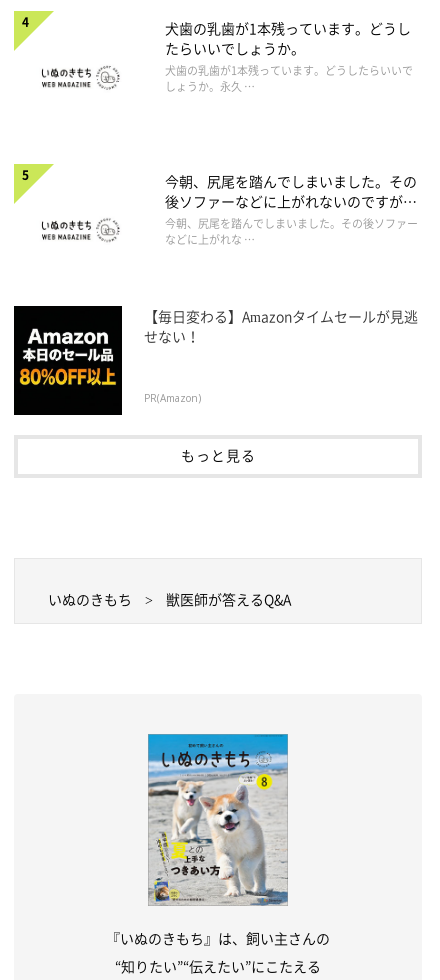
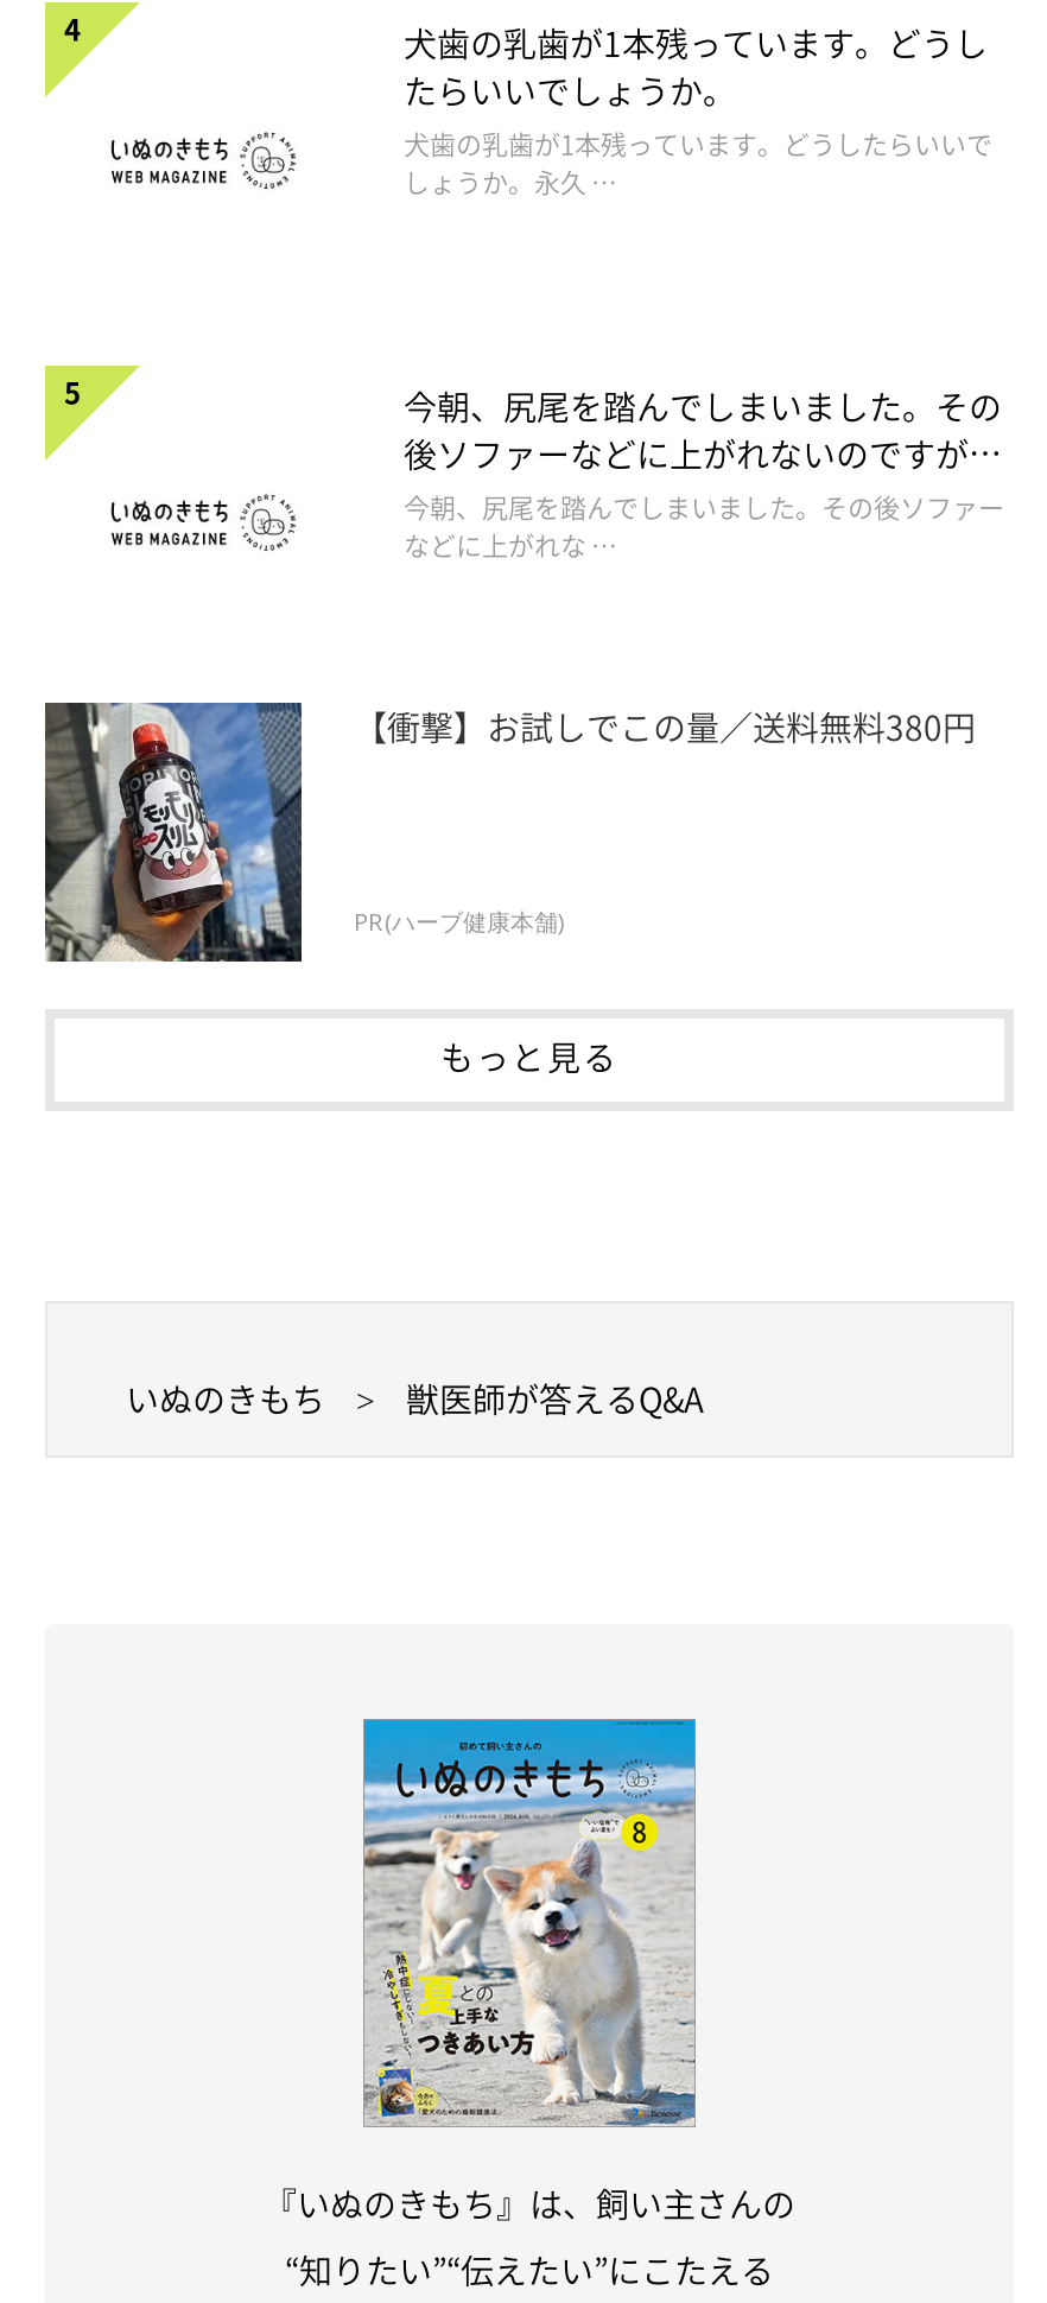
- [image]
- 【毎日変わる】Amazonタイムセールが見逃
- せない！
+ [image]
+ 【衝撃】お試しでこの量／送料無料380円

- PR(Amazon)
+ PR(ハーブ健康本舗)
